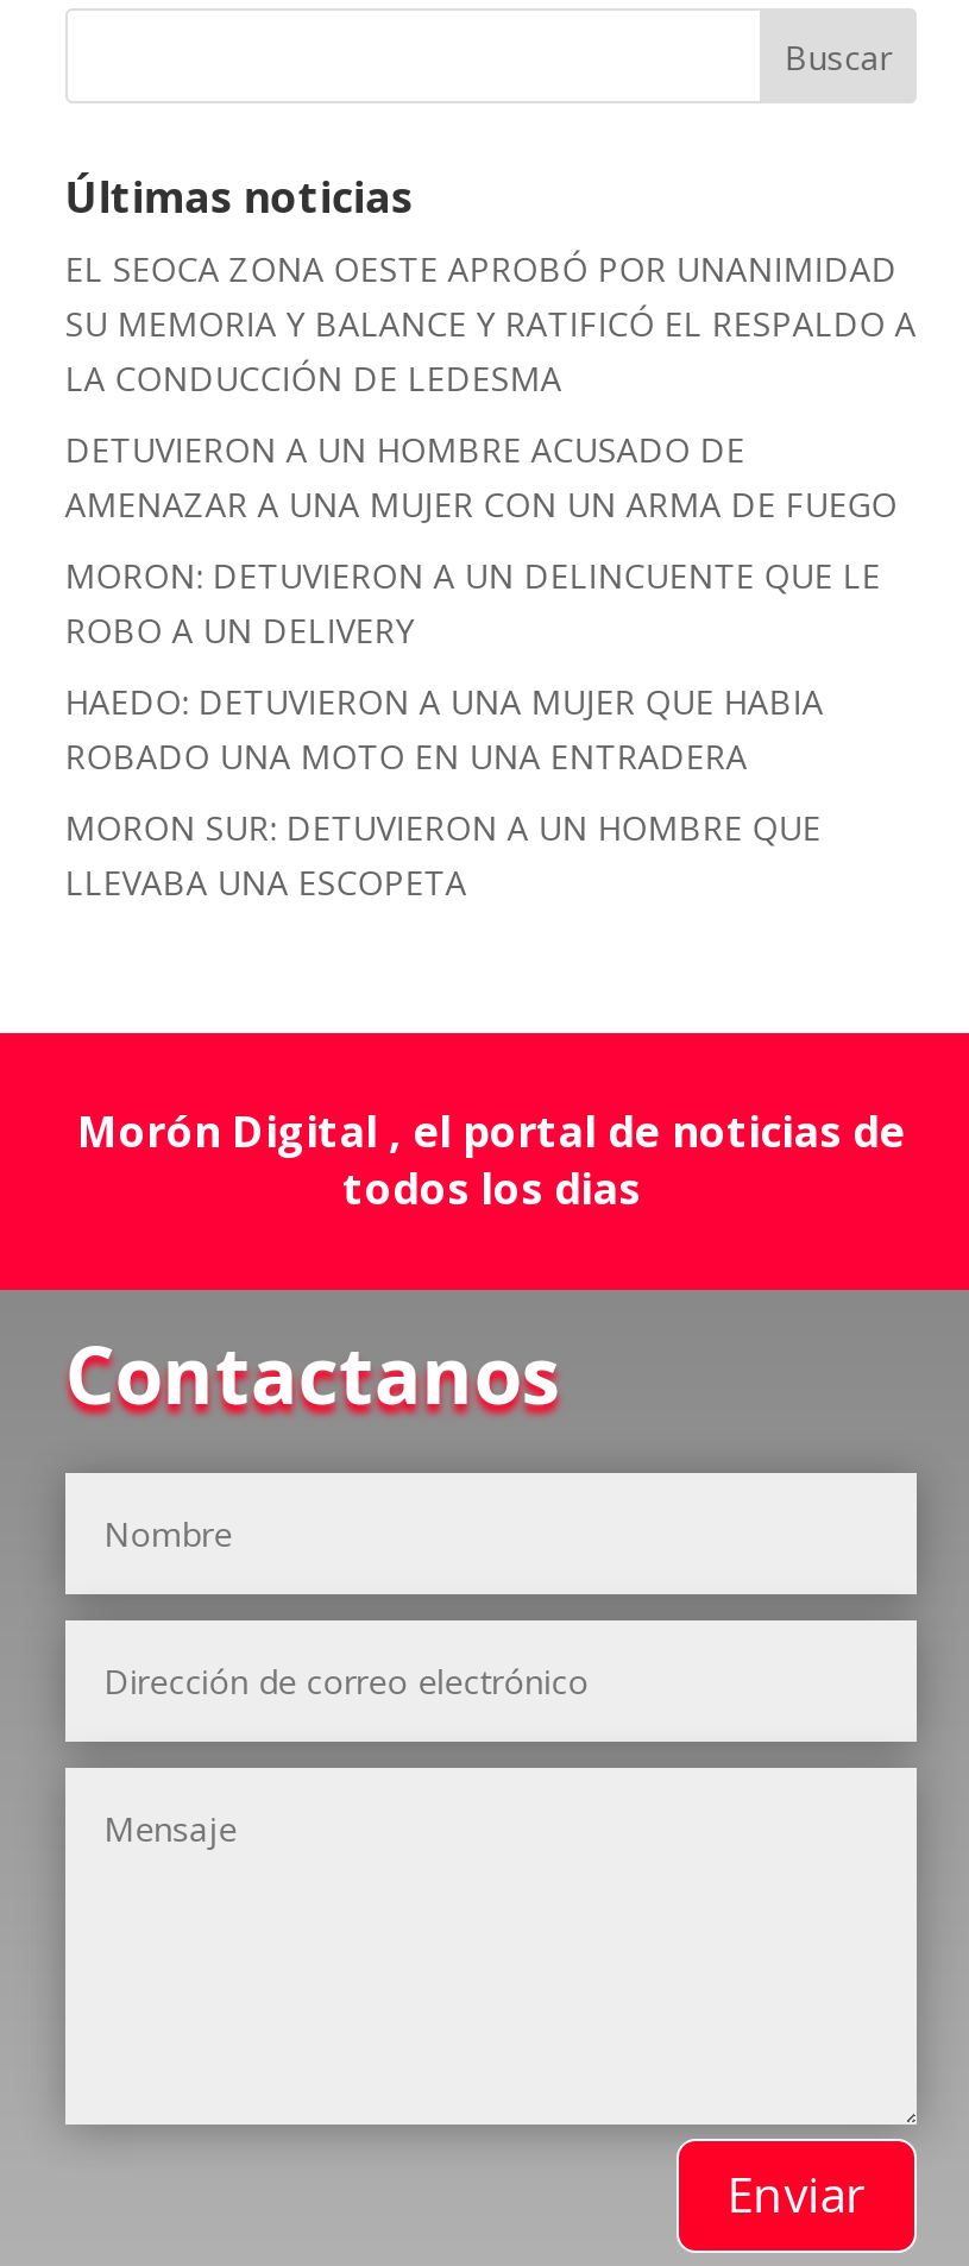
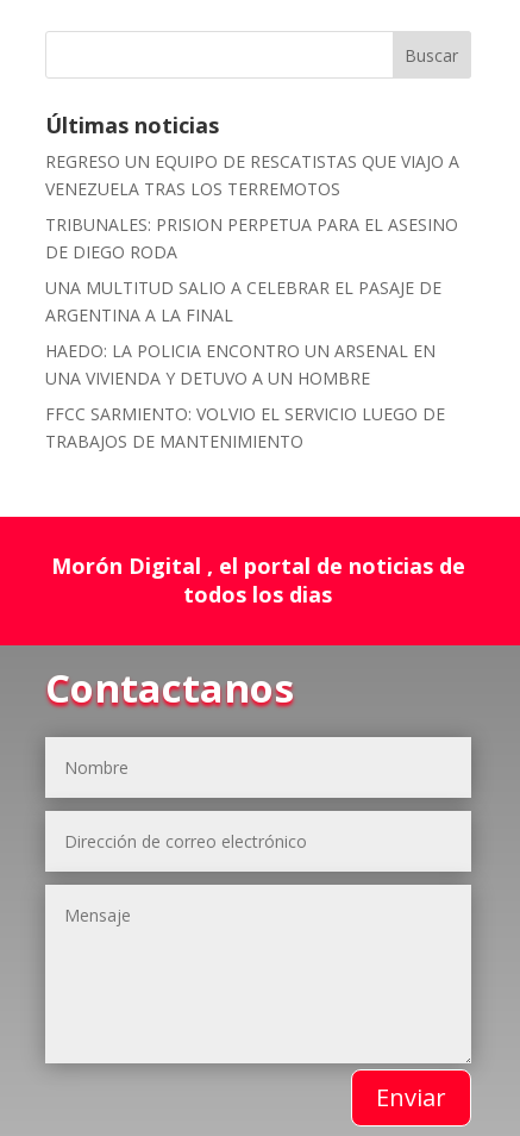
- EL SEOCA ZONA OESTE APROBÓ POR UNANIMIDAD
- SU MEMORIA Y BALANCE Y RATIFICÓ EL RESPALDO A
- LA CONDUCCIÓN DE LEDESMA
+ REGRESO UN EQUIPO DE RESCATISTAS QUE VIAJO A
+ VENEZUELA TRAS LOS TERREMOTOS

- DETUVIERON A UN HOMBRE ACUSADO DE
- AMENAZAR A UNA MUJER CON UN ARMA DE FUEGO
+ TRIBUNALES: PRISION PERPETUA PARA EL ASESINO
+ DE DIEGO RODA

- MORON: DETUVIERON A UN DELINCUENTE QUE LE
- ROBO A UN DELIVERY
+ UNA MULTITUD SALIO A CELEBRAR EL PASAJE DE
+ ARGENTINA A LA FINAL

- HAEDO: DETUVIERON A UNA MUJER QUE HABIA
- ROBADO UNA MOTO EN UNA ENTRADERA
+ HAEDO: LA POLICIA ENCONTRO UN ARSENAL EN
+ UNA VIVIENDA Y DETUVO A UN HOMBRE

- MORON SUR: DETUVIERON A UN HOMBRE QUE
- LLEVABA UNA ESCOPETA
+ FFCC SARMIENTO: VOLVIO EL SERVICIO LUEGO DE
+ TRABAJOS DE MANTENIMIENTO
